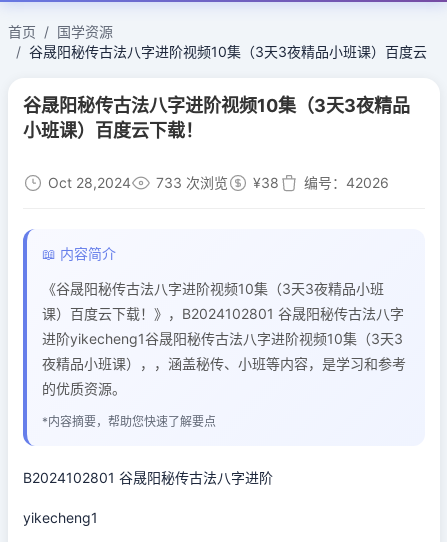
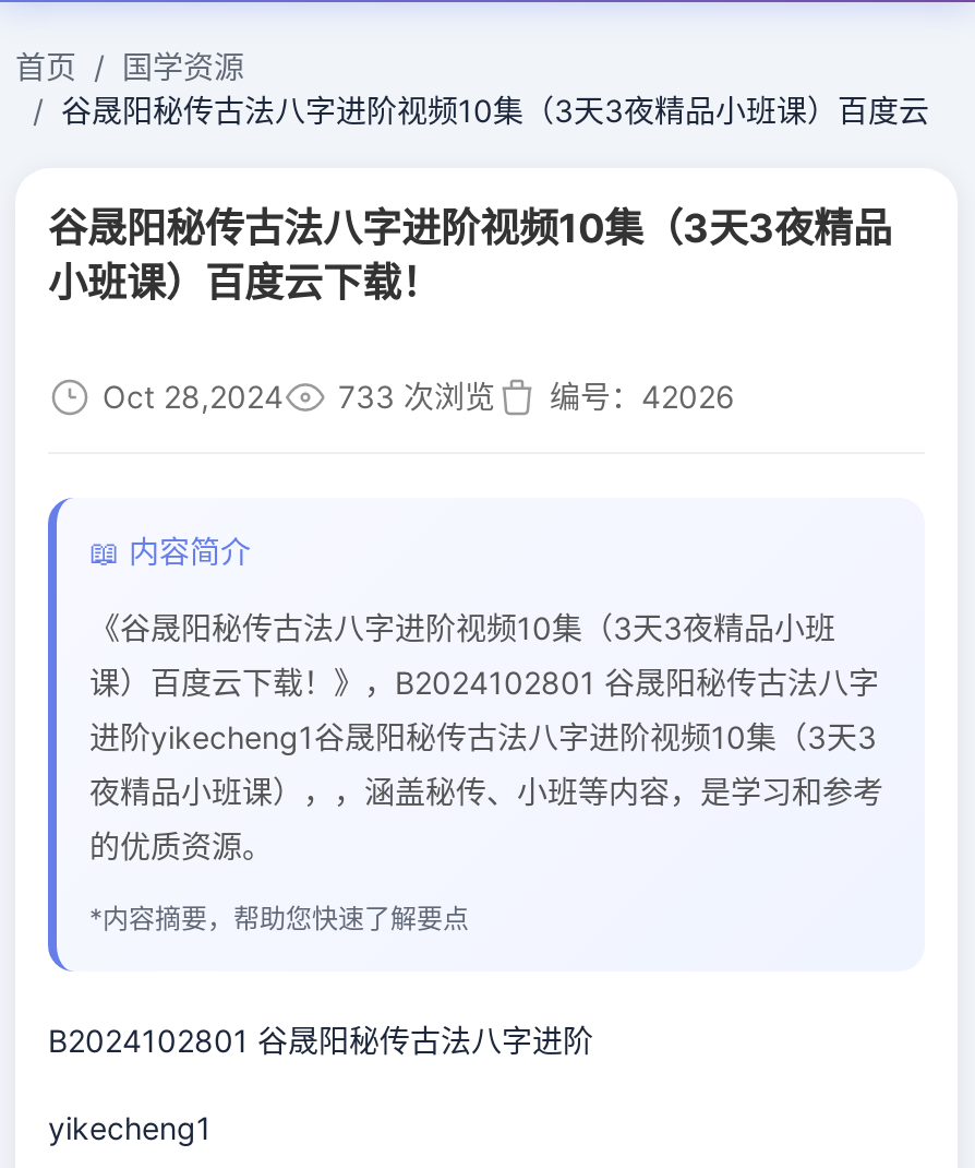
- ¥38
